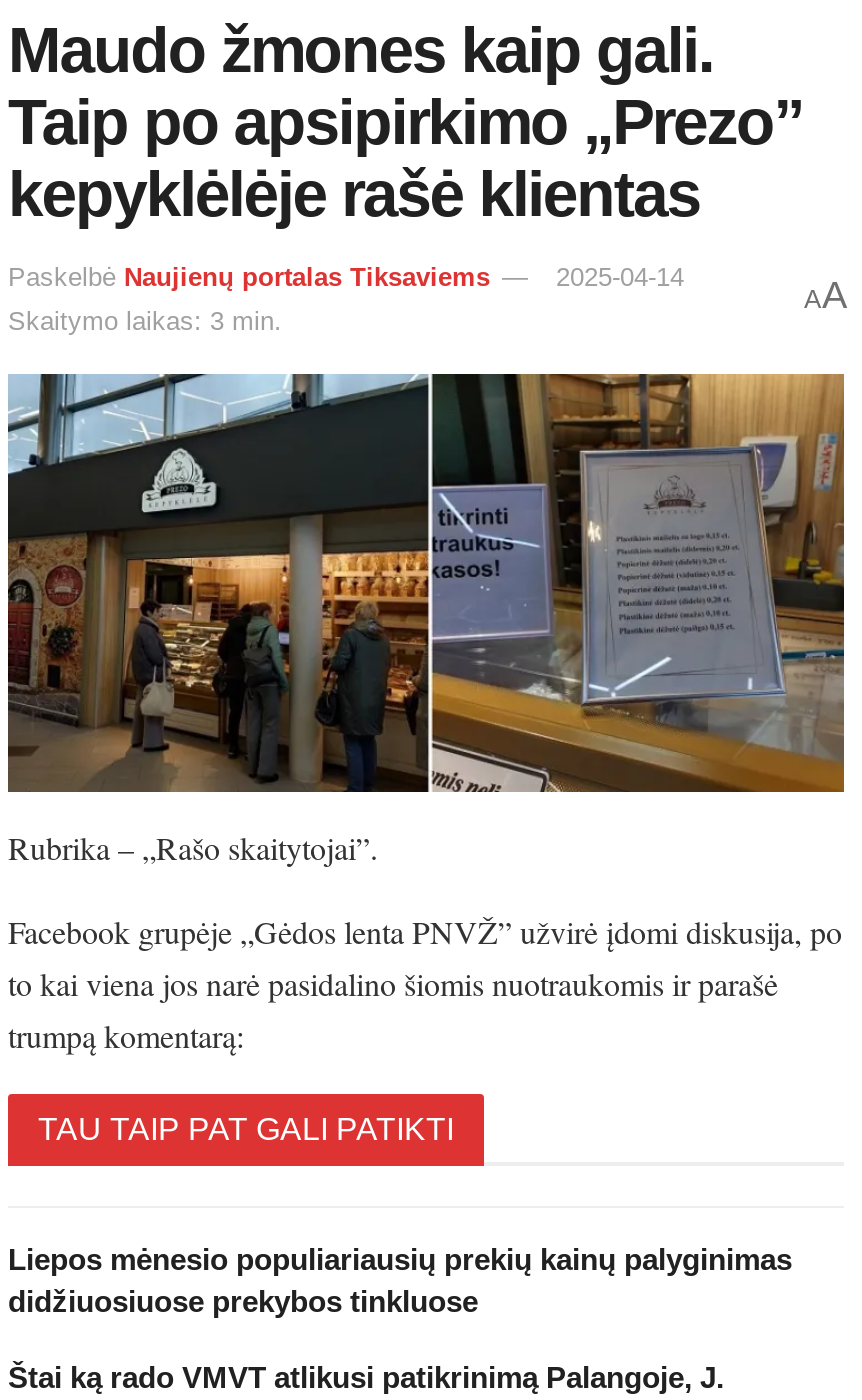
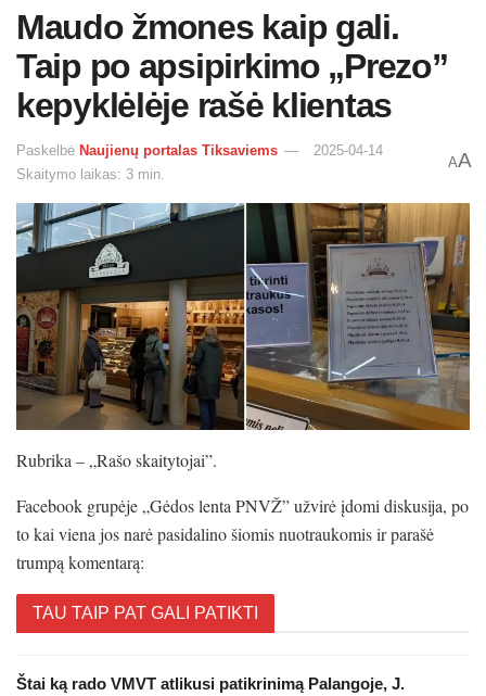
- Liepos mėnesio populiariausių prekių kainų palyginimas
- didžiuosiuose prekybos tinkluose
